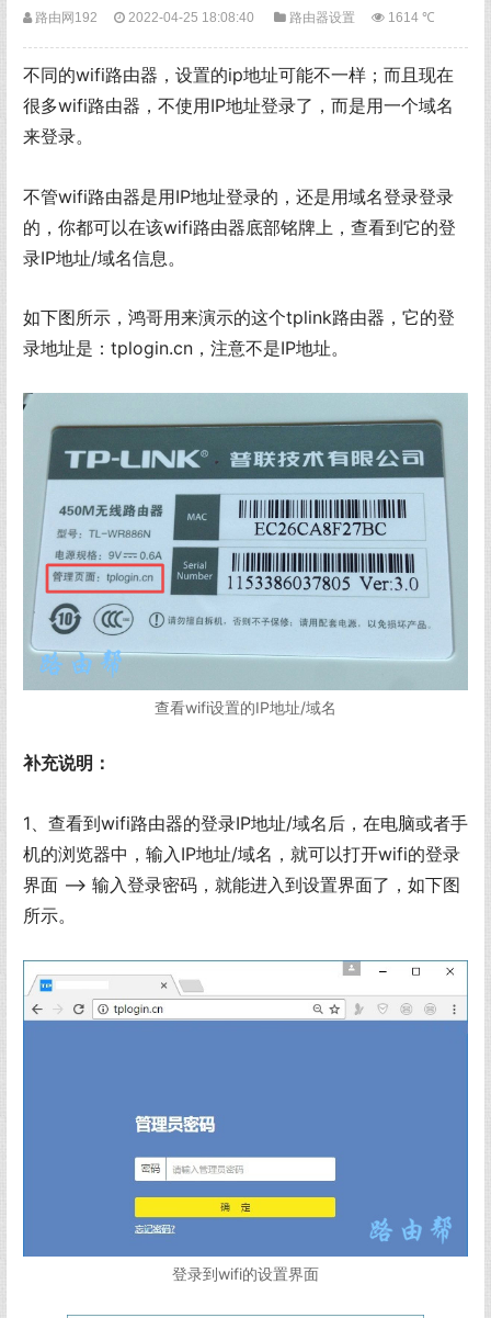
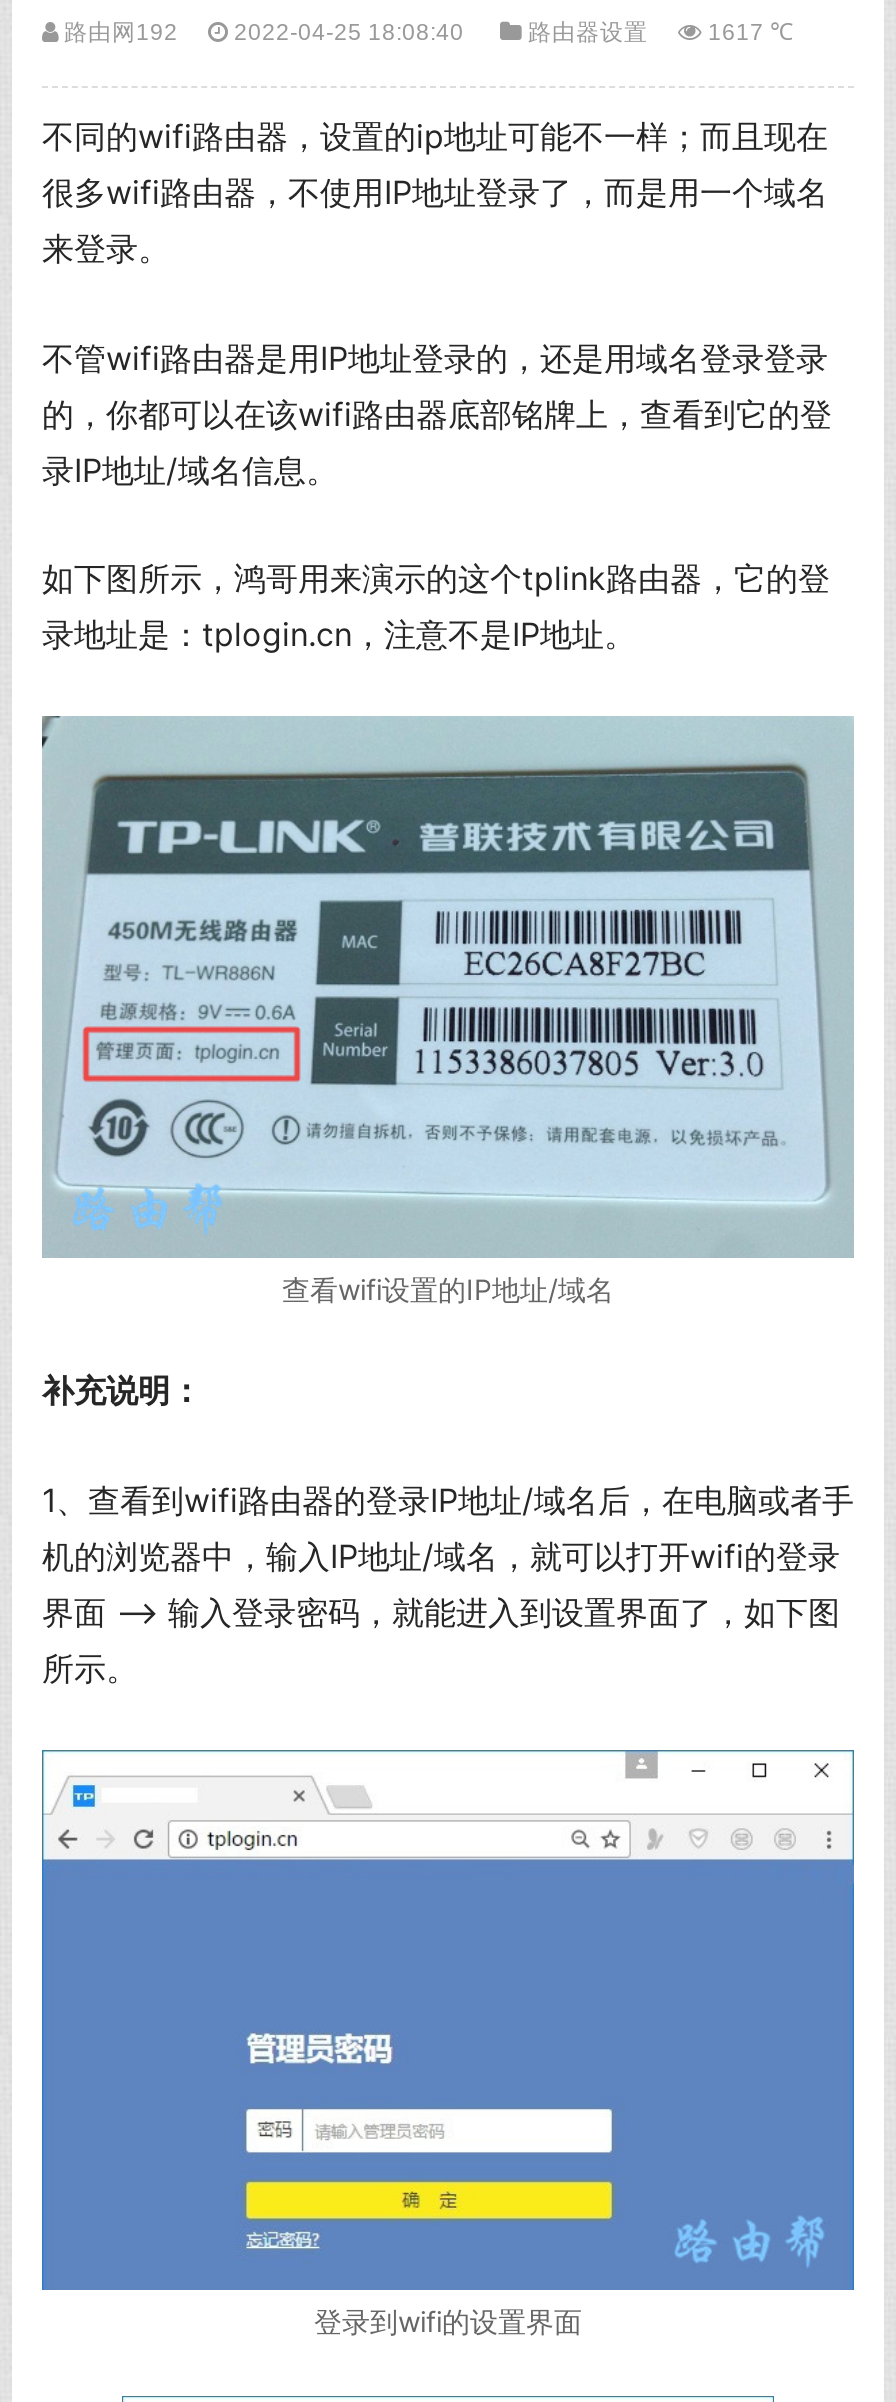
- 1614 ℃
+ 1617 ℃
